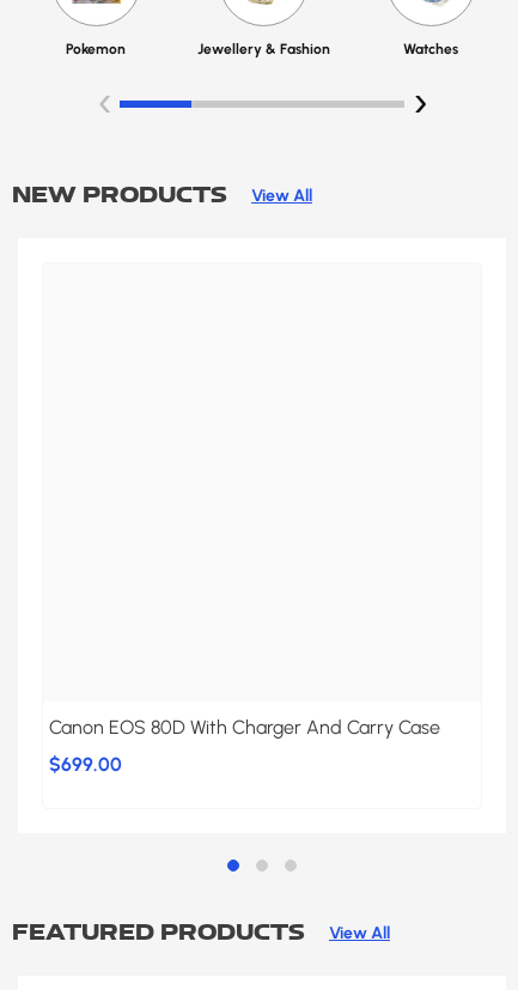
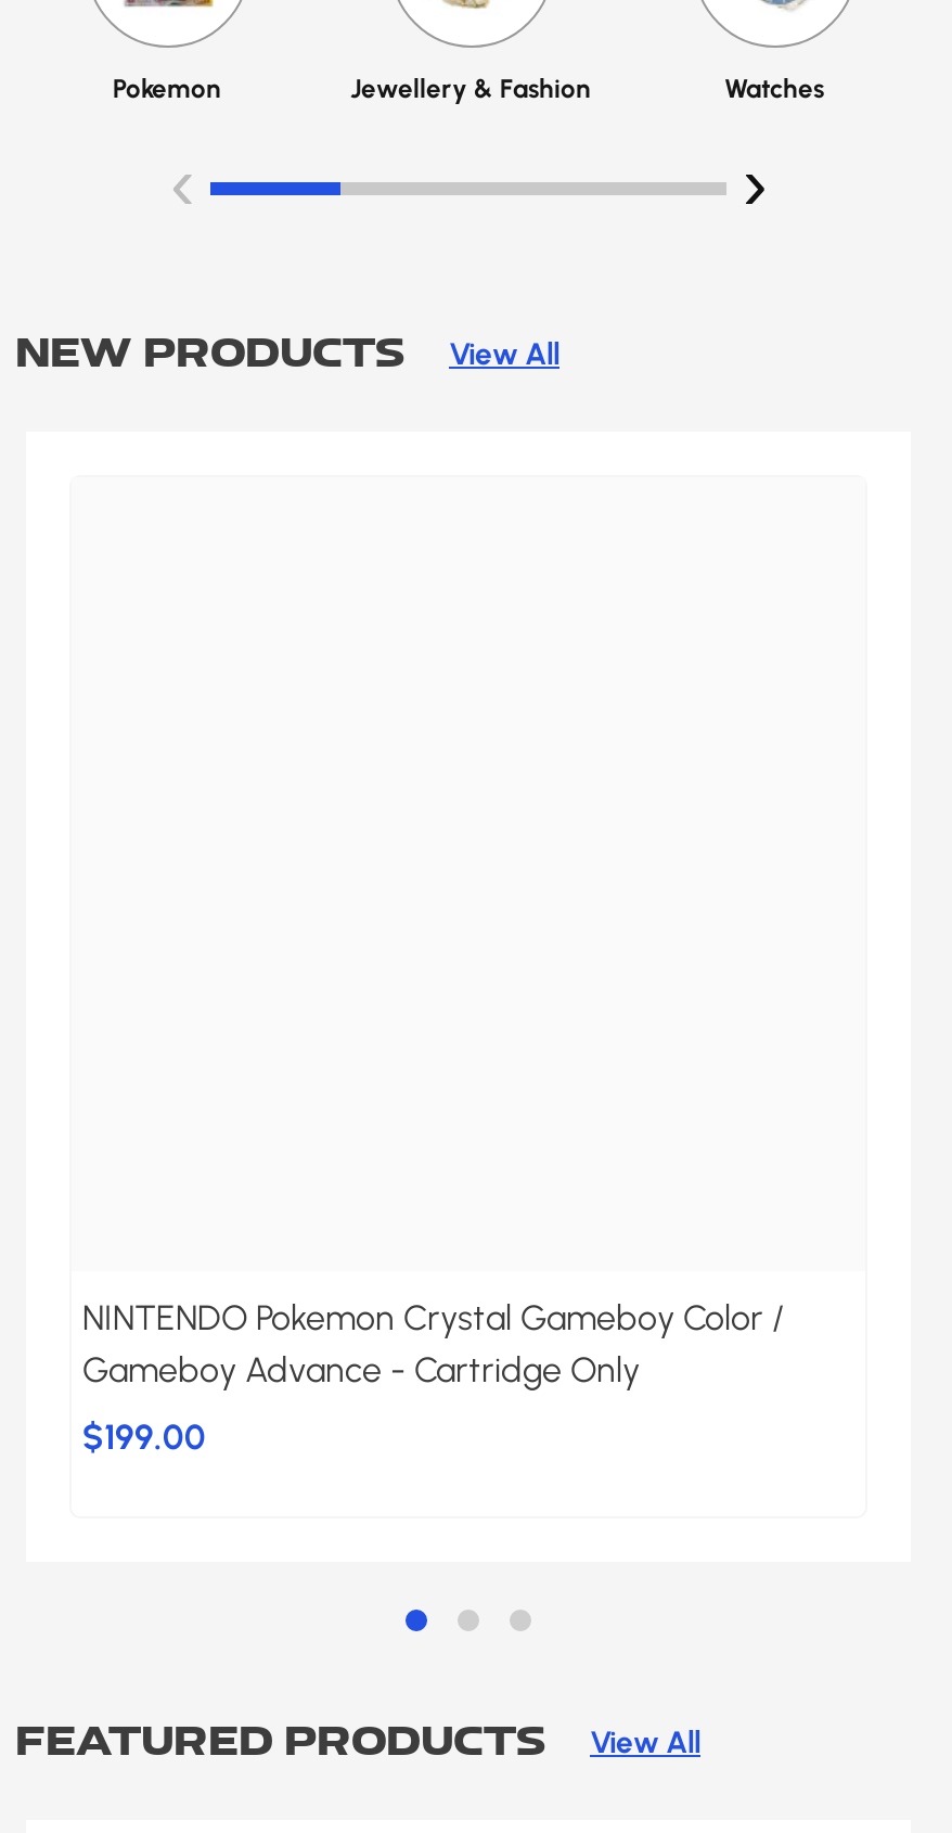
- Canon EOS 80D With Charger And Carry Case
+ NINTENDO Pokemon Crystal Gameboy Color /
+ Gameboy Advance - Cartridge Only

- $699.00
+ $199.00
